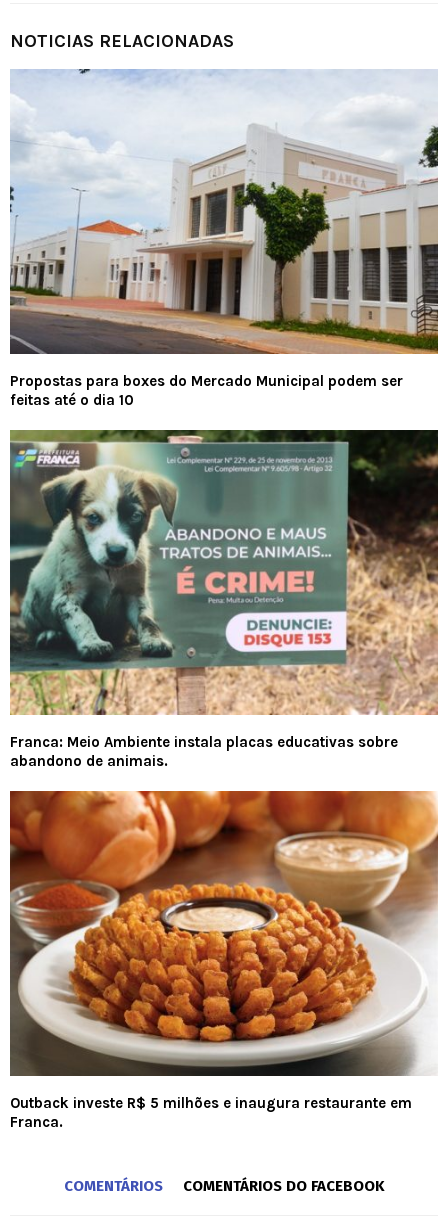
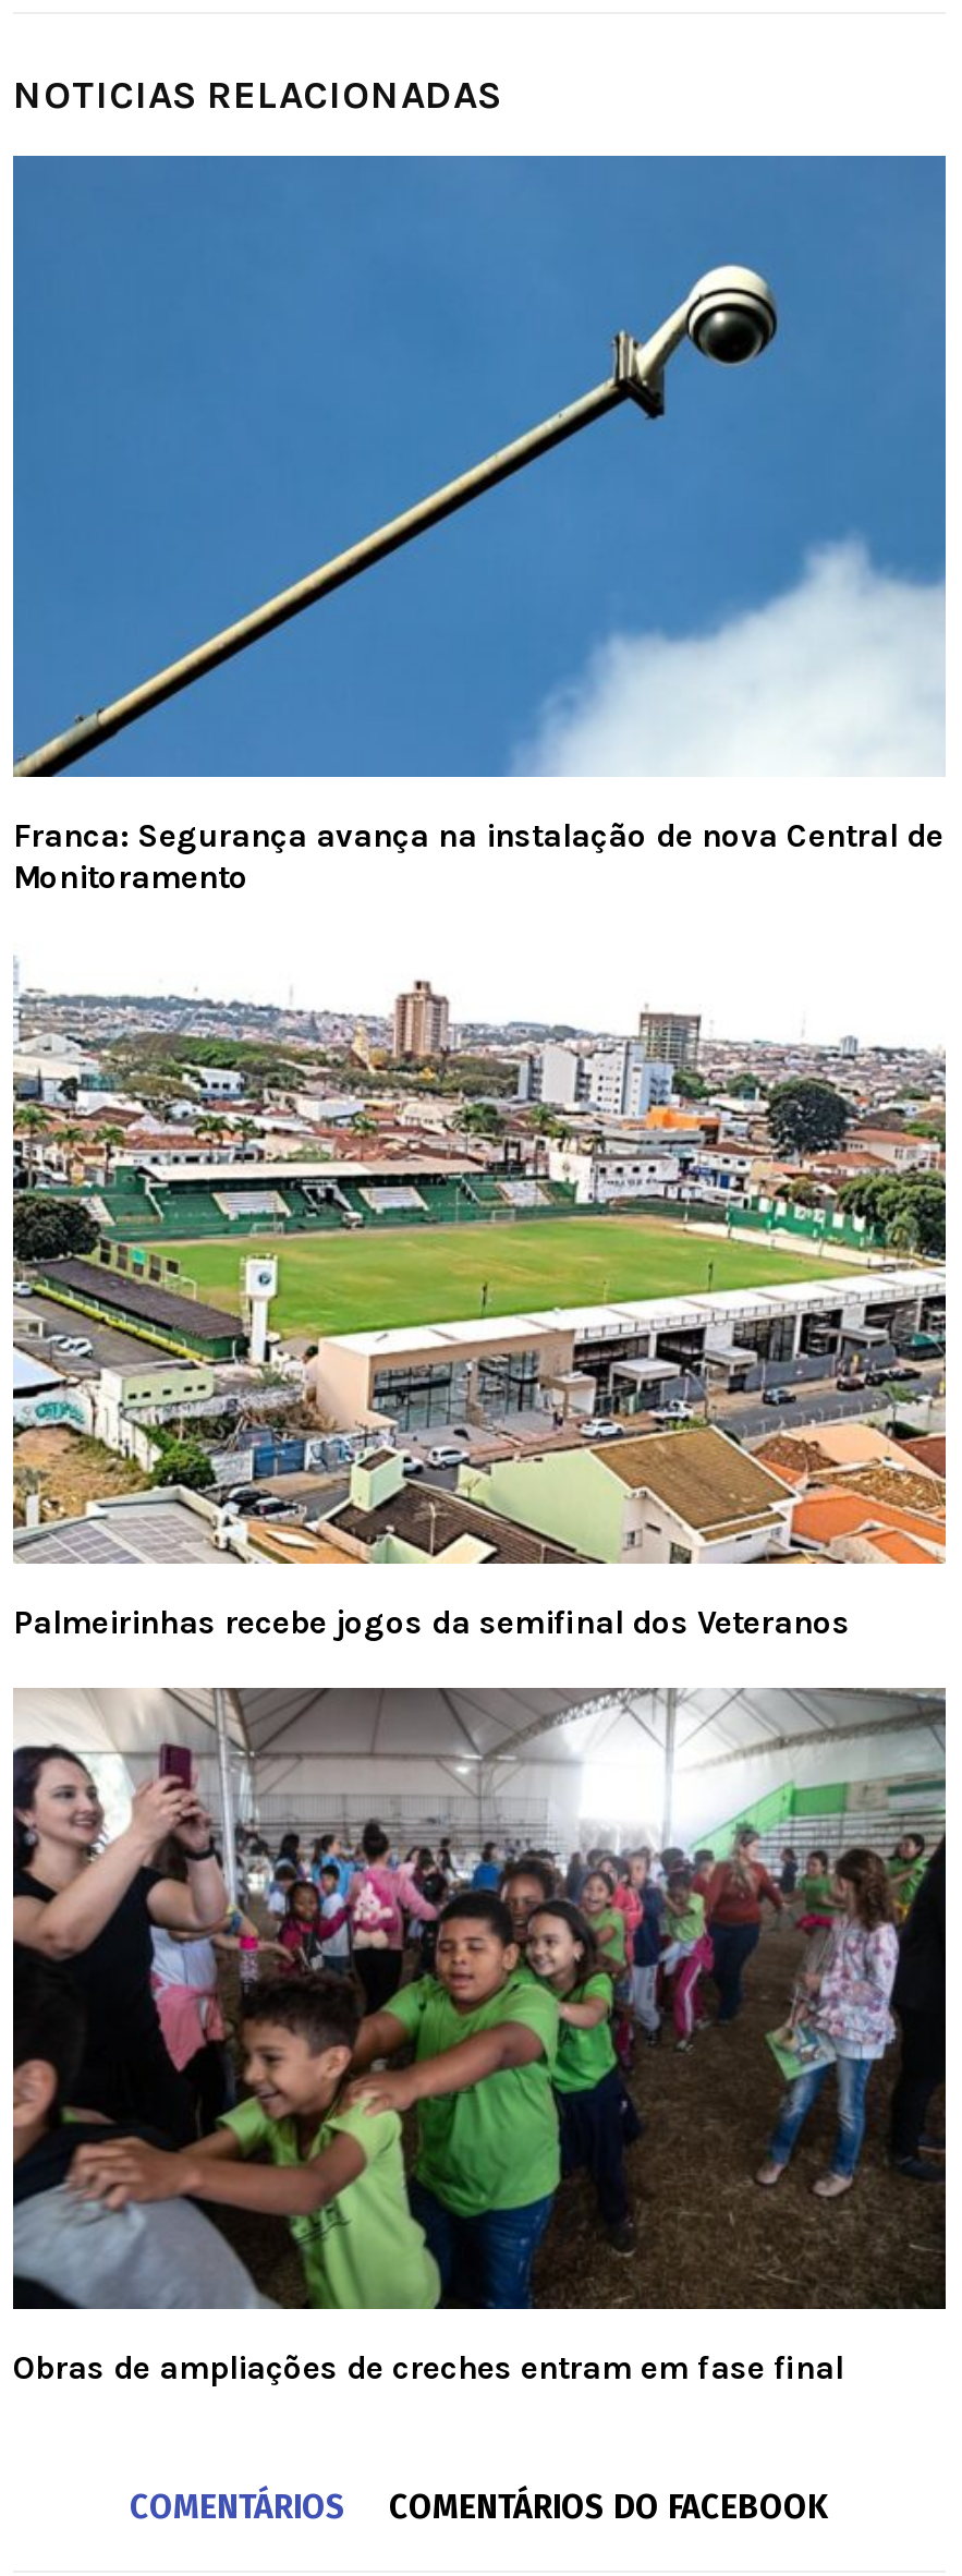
- [image]
- Propostas para boxes do Mercado Municipal podem ser
- feitas até o dia 10
+ [image]
+ Franca: Segurança avança na instalação de nova Central de
+ Monitoramento

- [image]
- Franca: Meio Ambiente instala placas educativas sobre
- abandono de animais.
+ [image]
+ Palmeirinhas recebe jogos da semifinal dos Veteranos

- [image]
- Outback investe R$ 5 milhões e inaugura restaurante em
- Franca.
+ [image]
+ Obras de ampliações de creches entram em fase final
